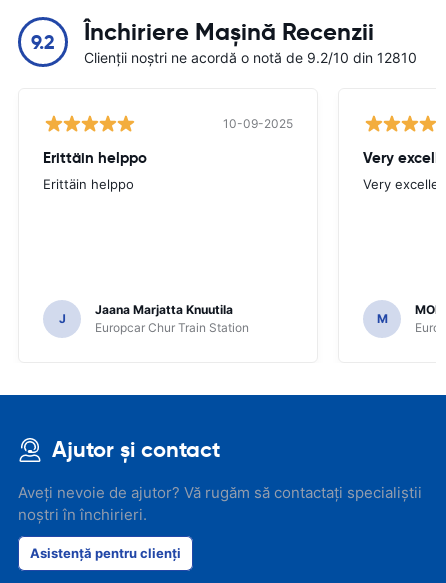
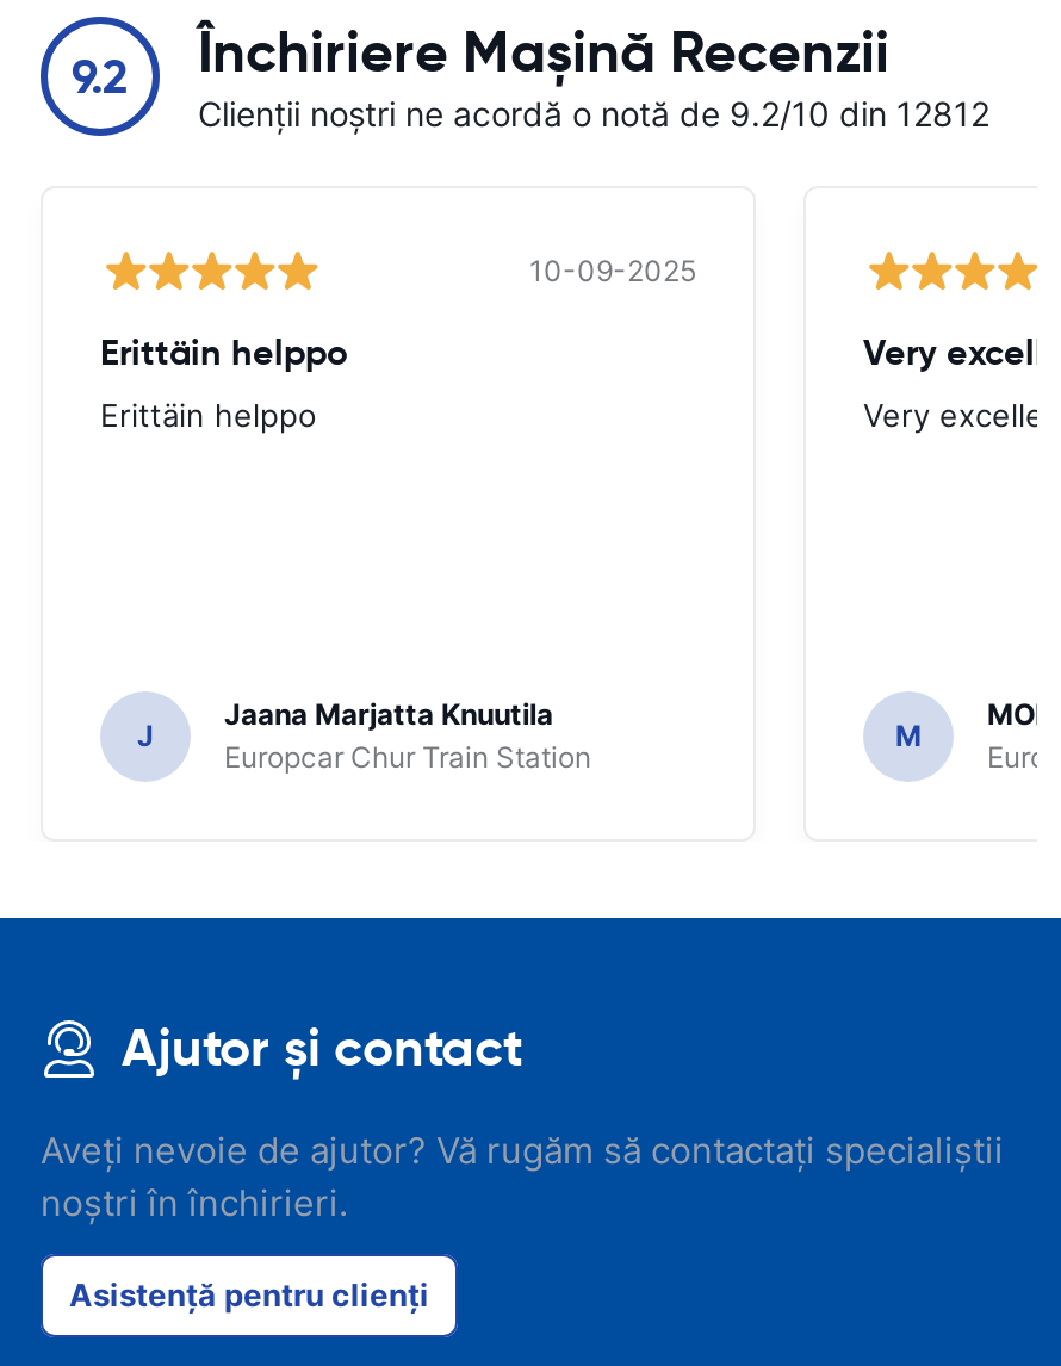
- Clienții noștri ne acordă o notă de 9.2/10 din 12810
+ Clienții noștri ne acordă o notă de 9.2/10 din 12812
